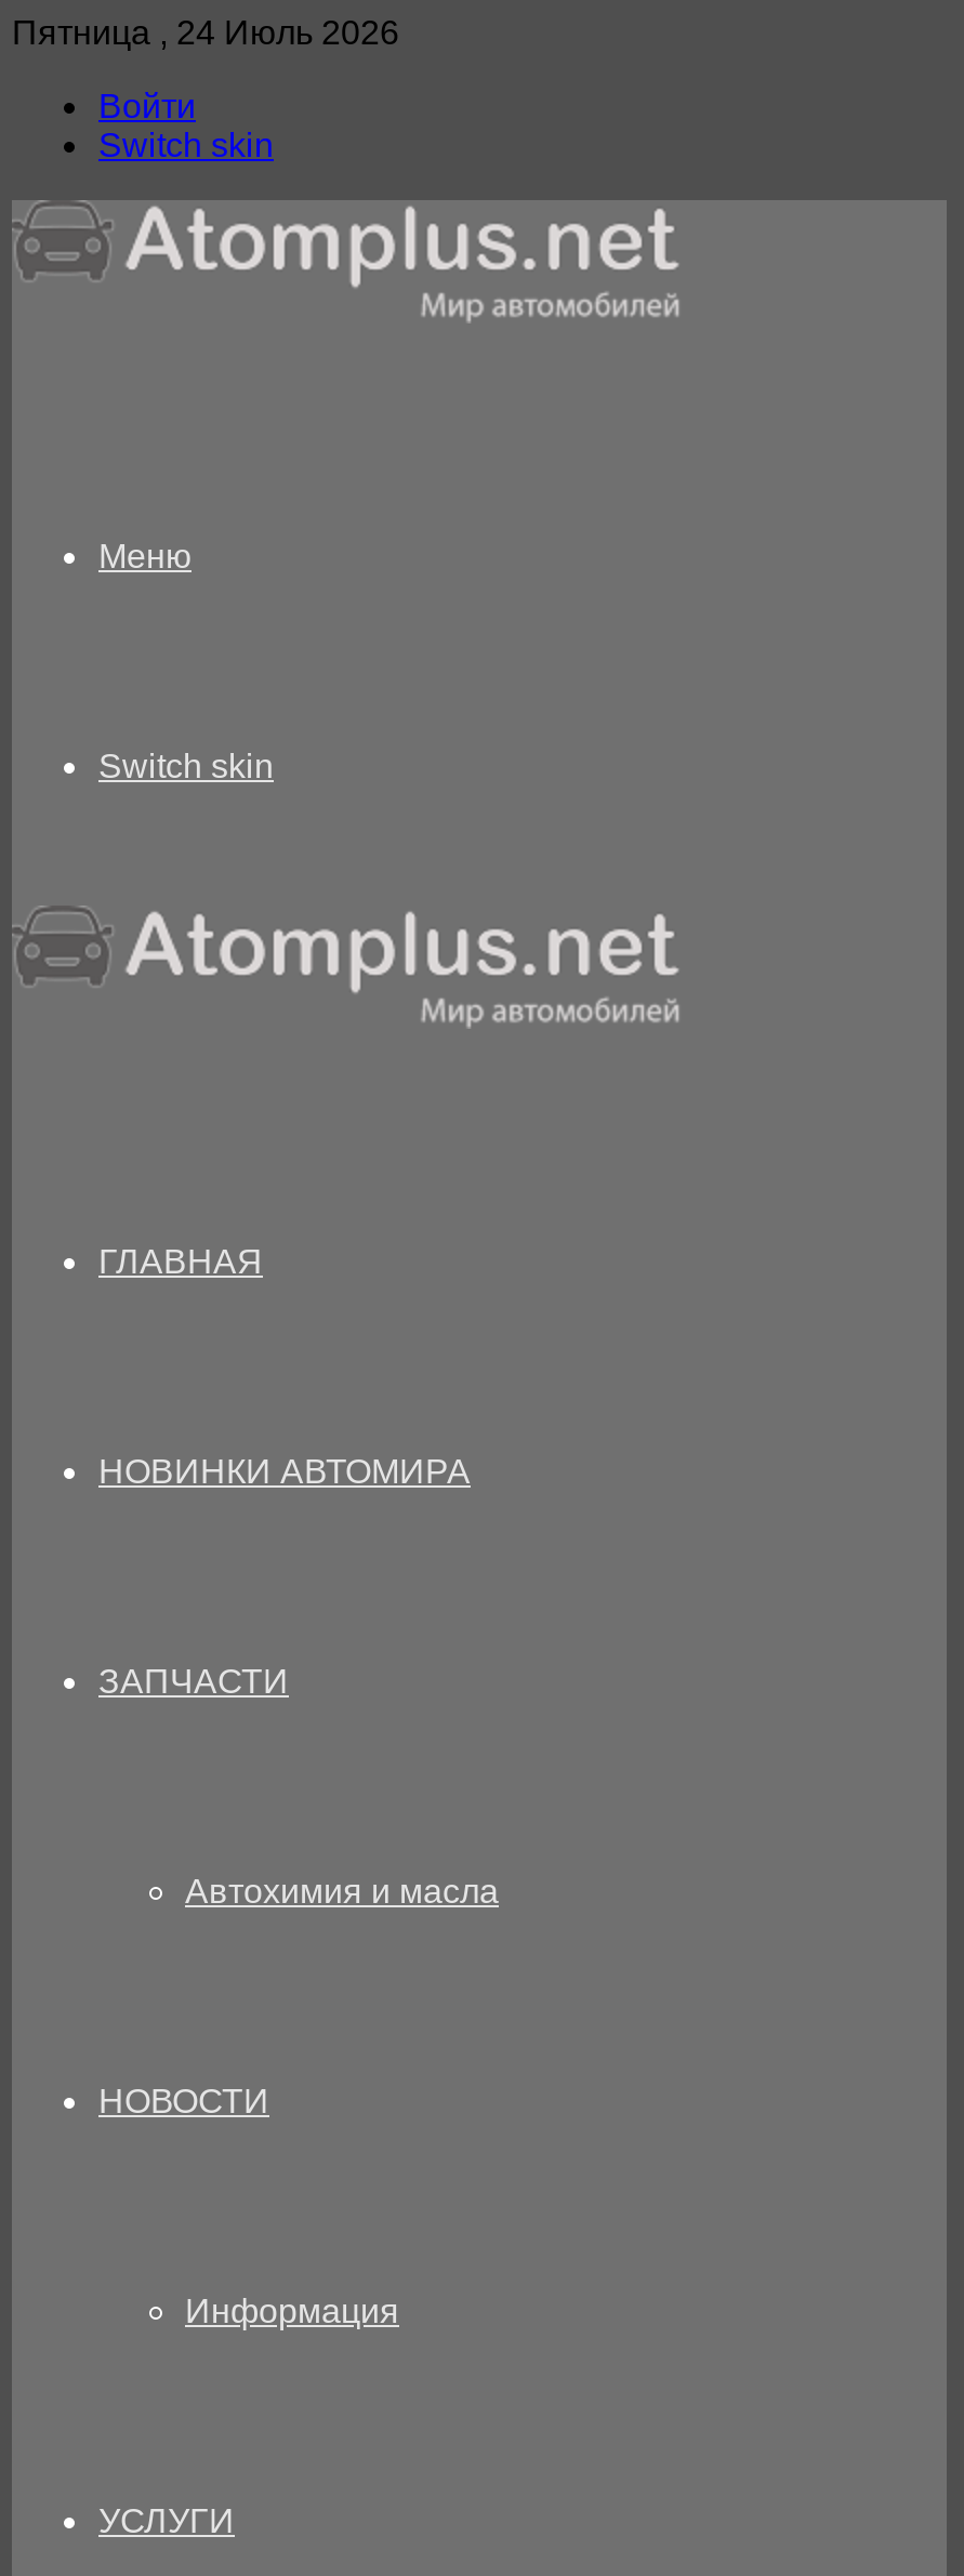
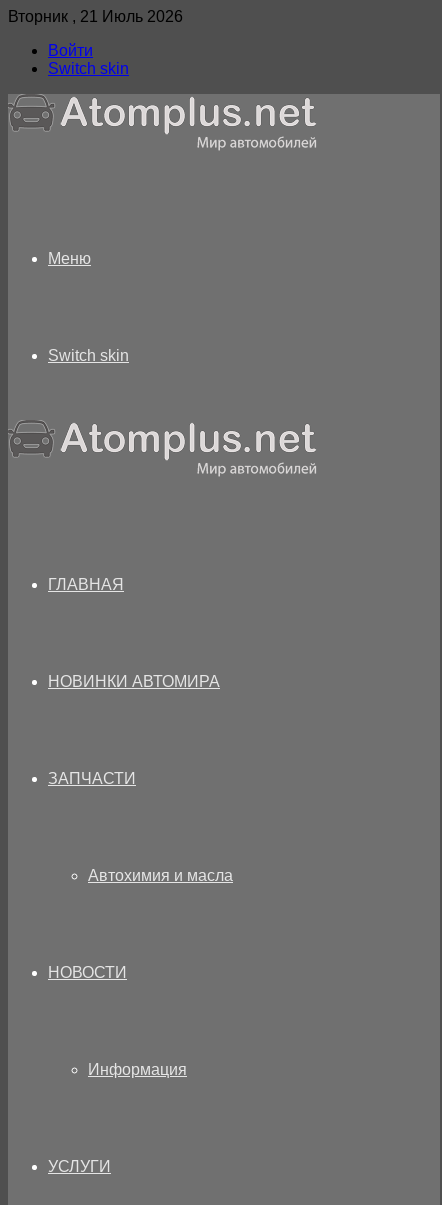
- Пятница , 24 Июль 2026
+ Вторник , 21 Июль 2026
